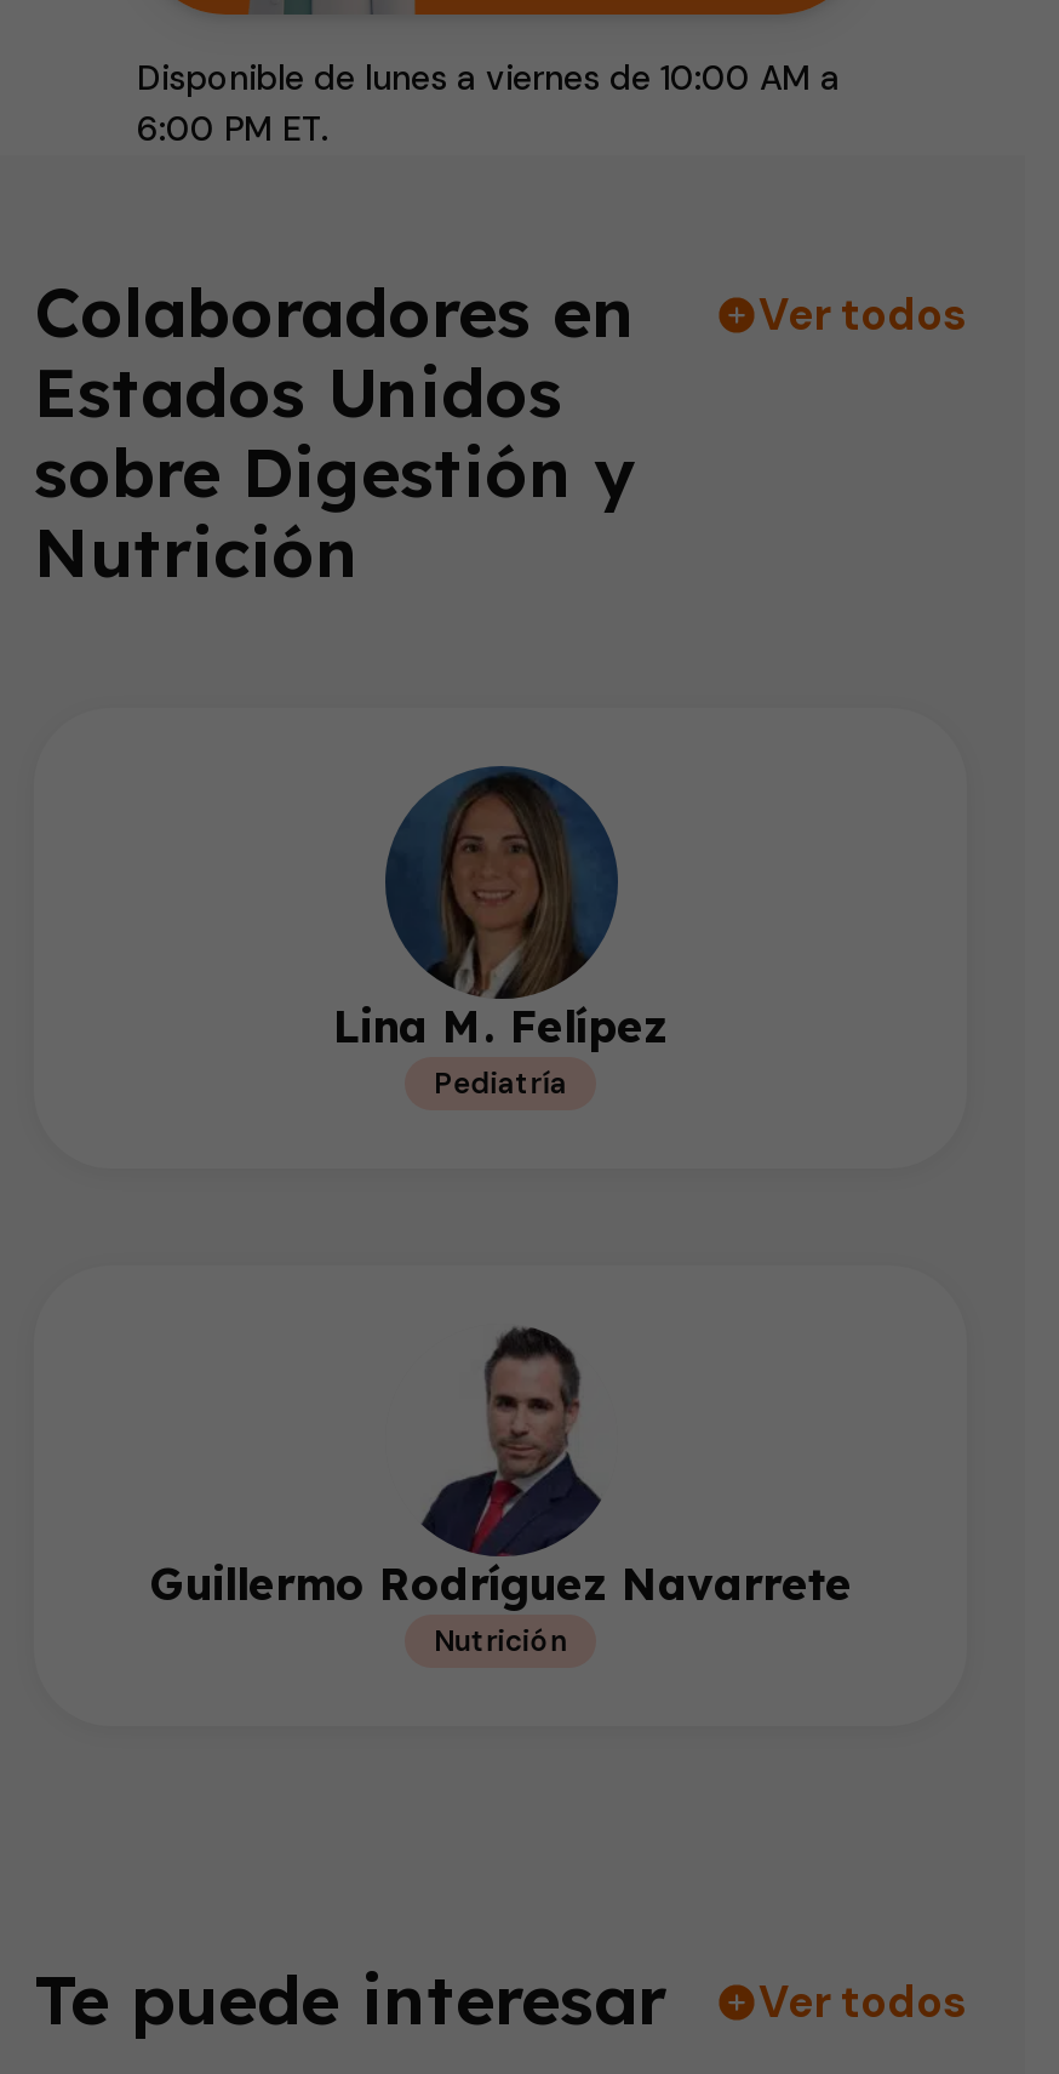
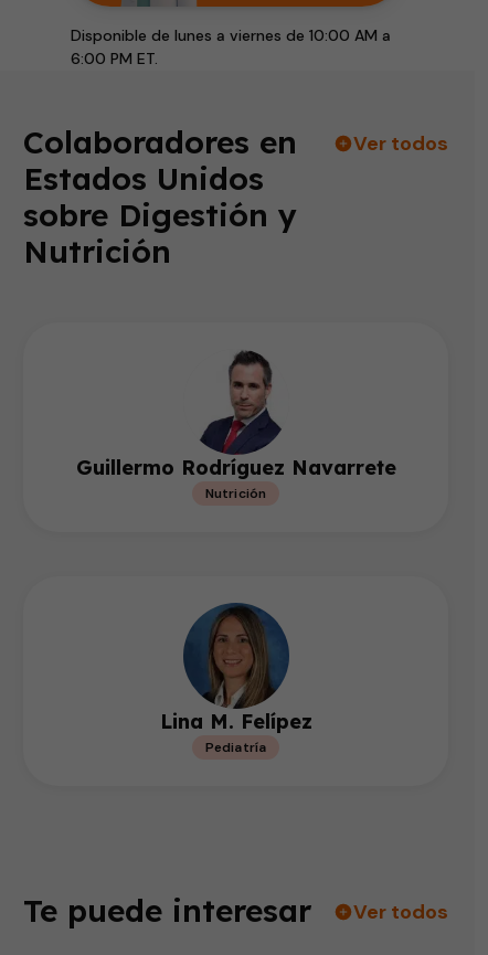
moved down: [image] | Lina M. Felípez | Pediatría

moved up: [image] | Guillermo Rodríguez Navarrete | Nutrición
